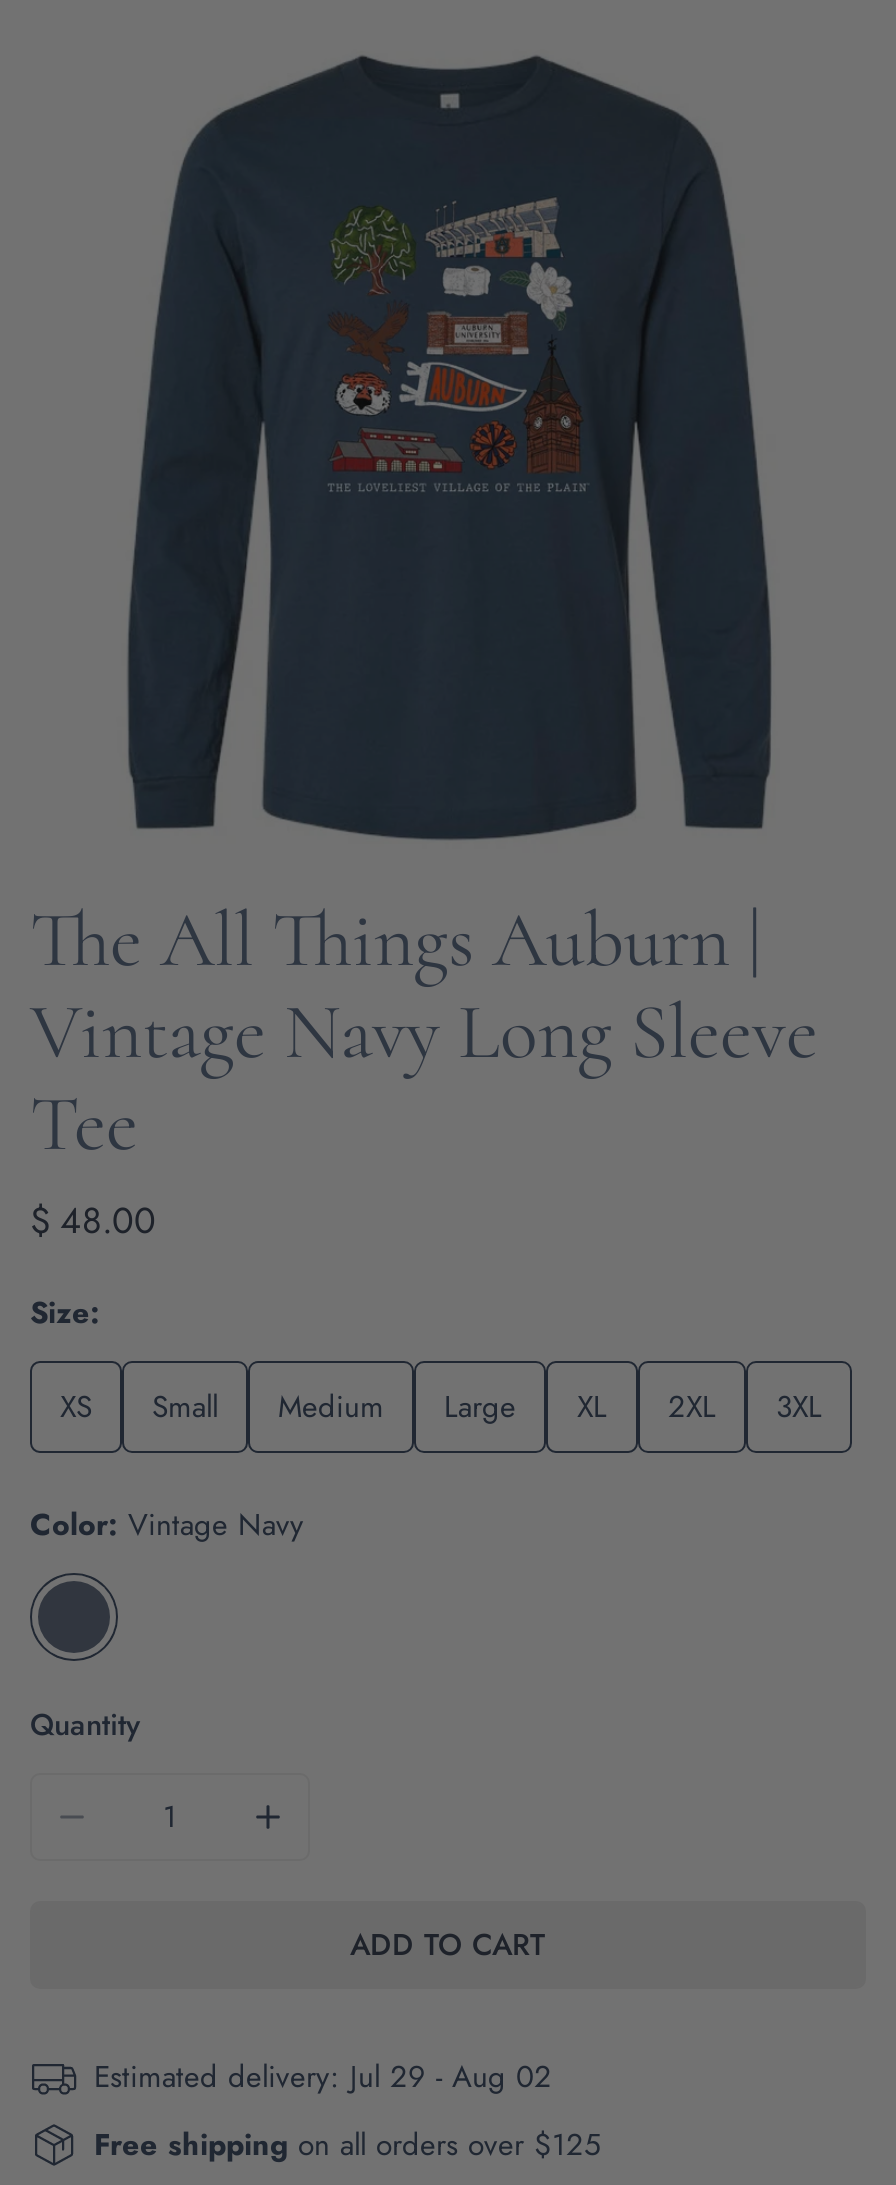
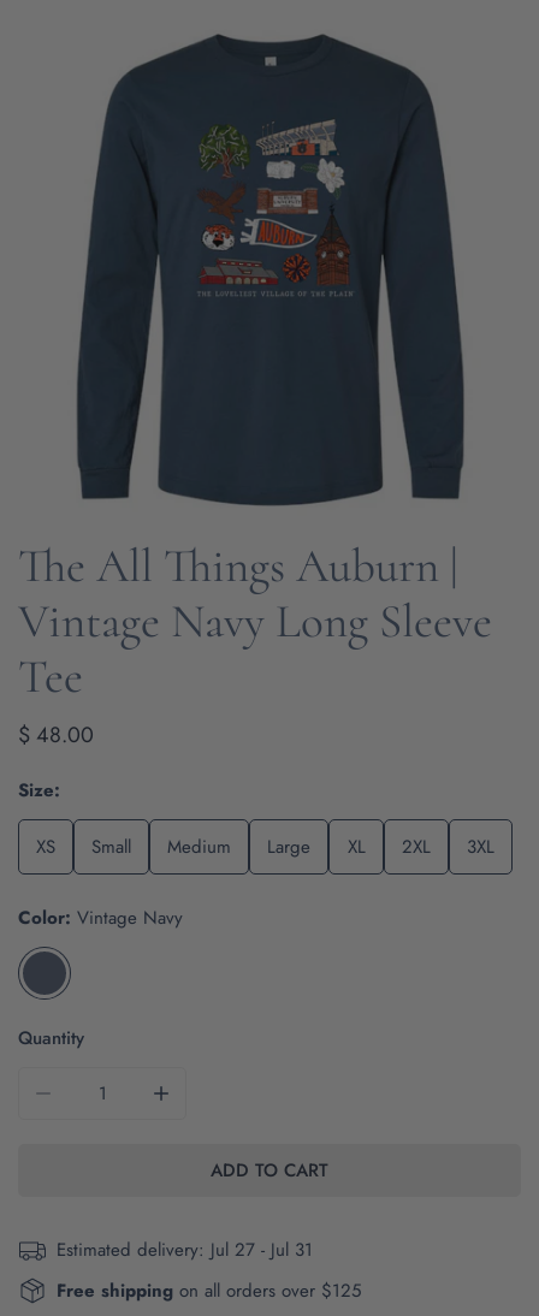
- Estimated delivery: Jul 29 - Aug 02
+ Estimated delivery: Jul 27 - Jul 31
